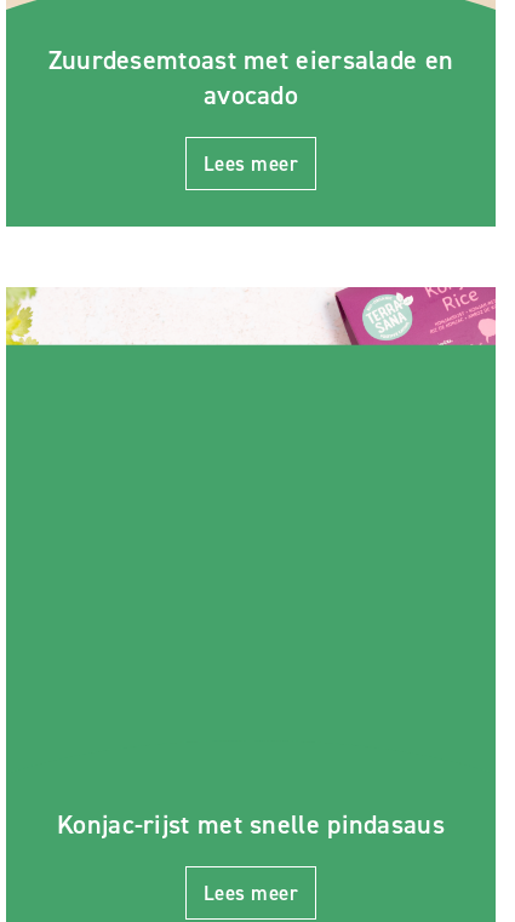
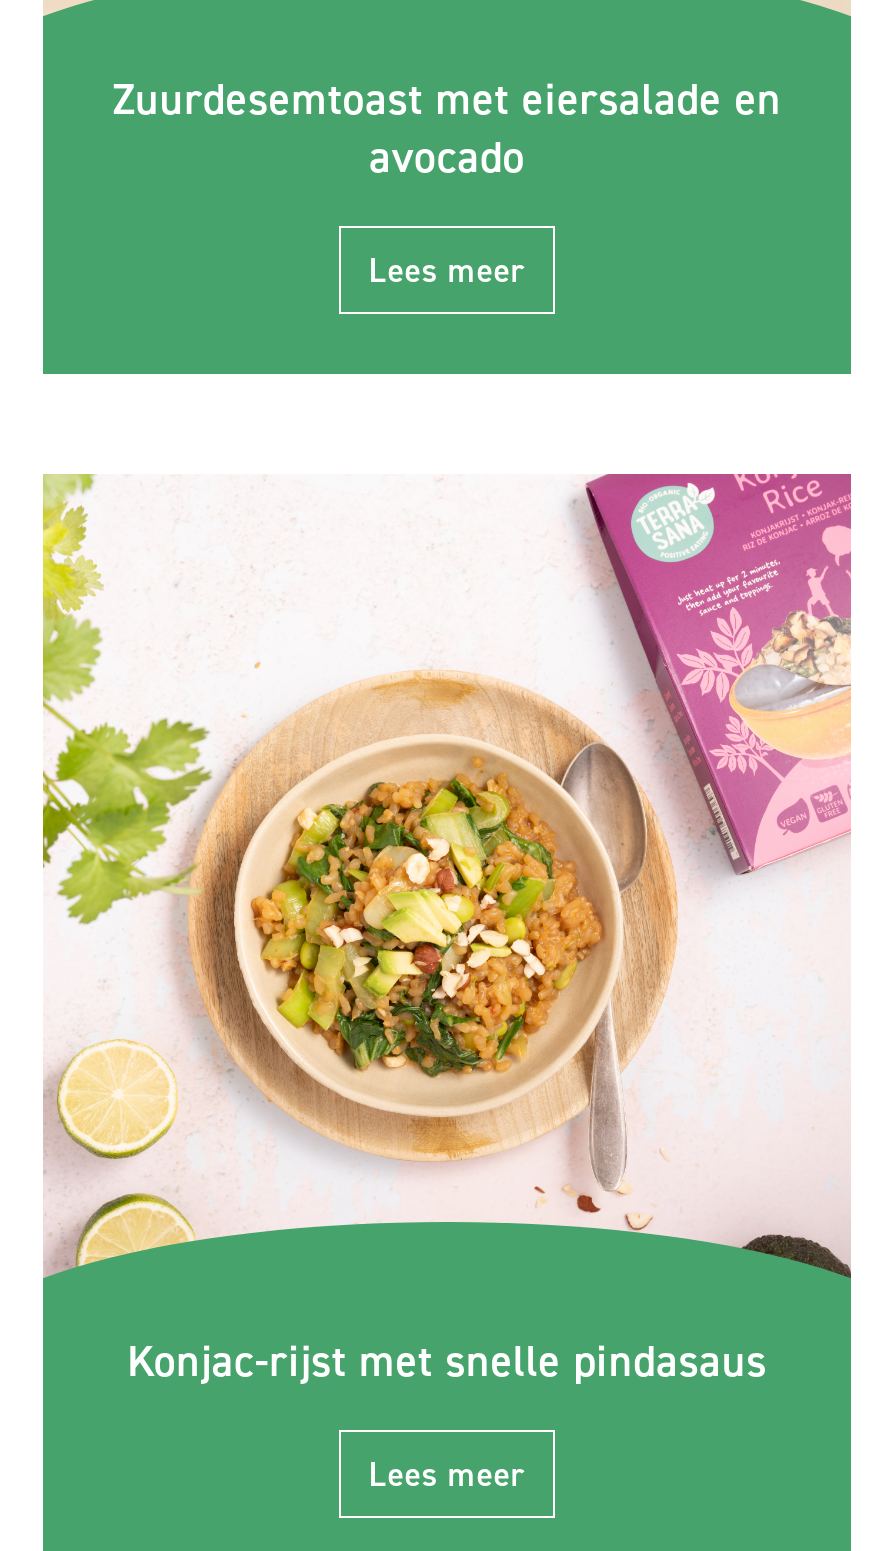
+ [image]
